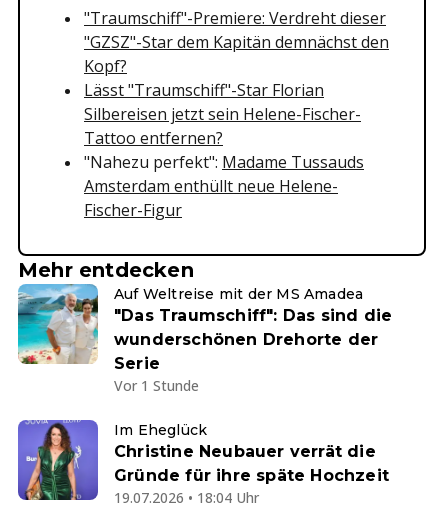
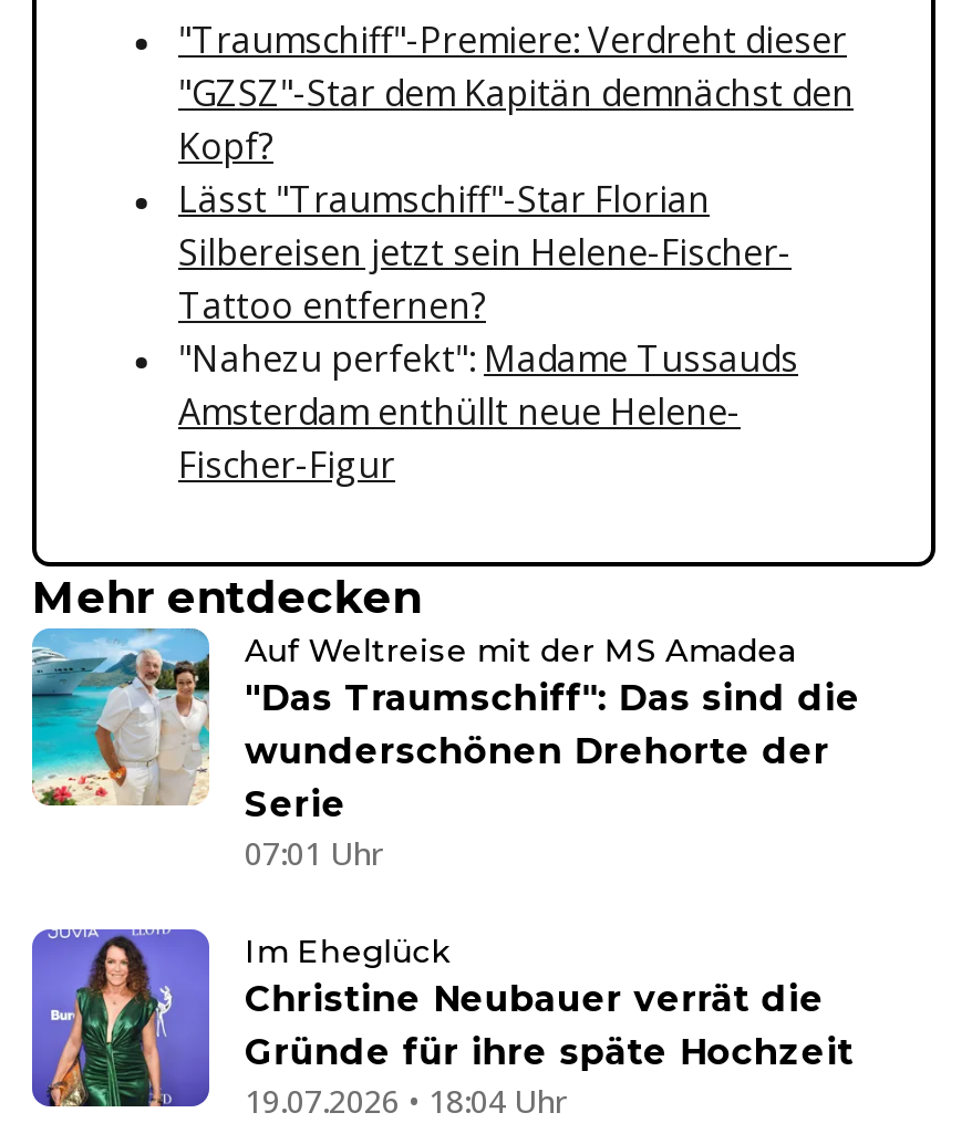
- Vor 1 Stunde
+ 07:01 Uhr
